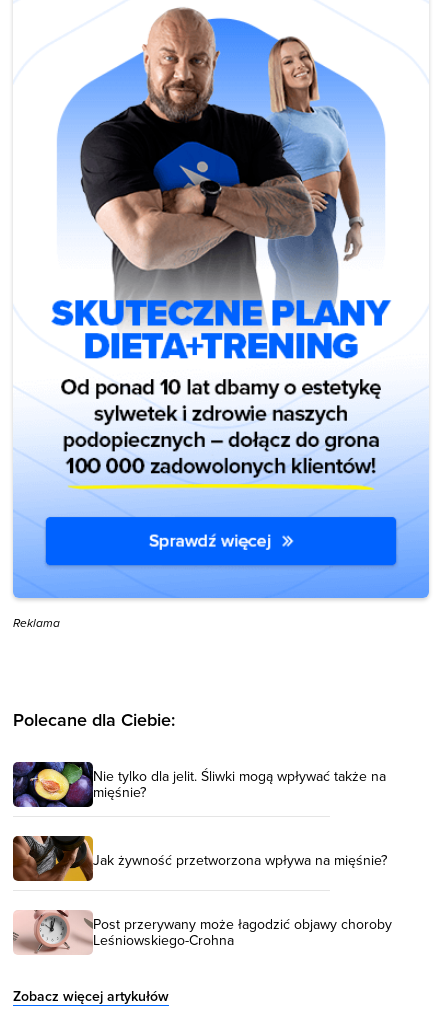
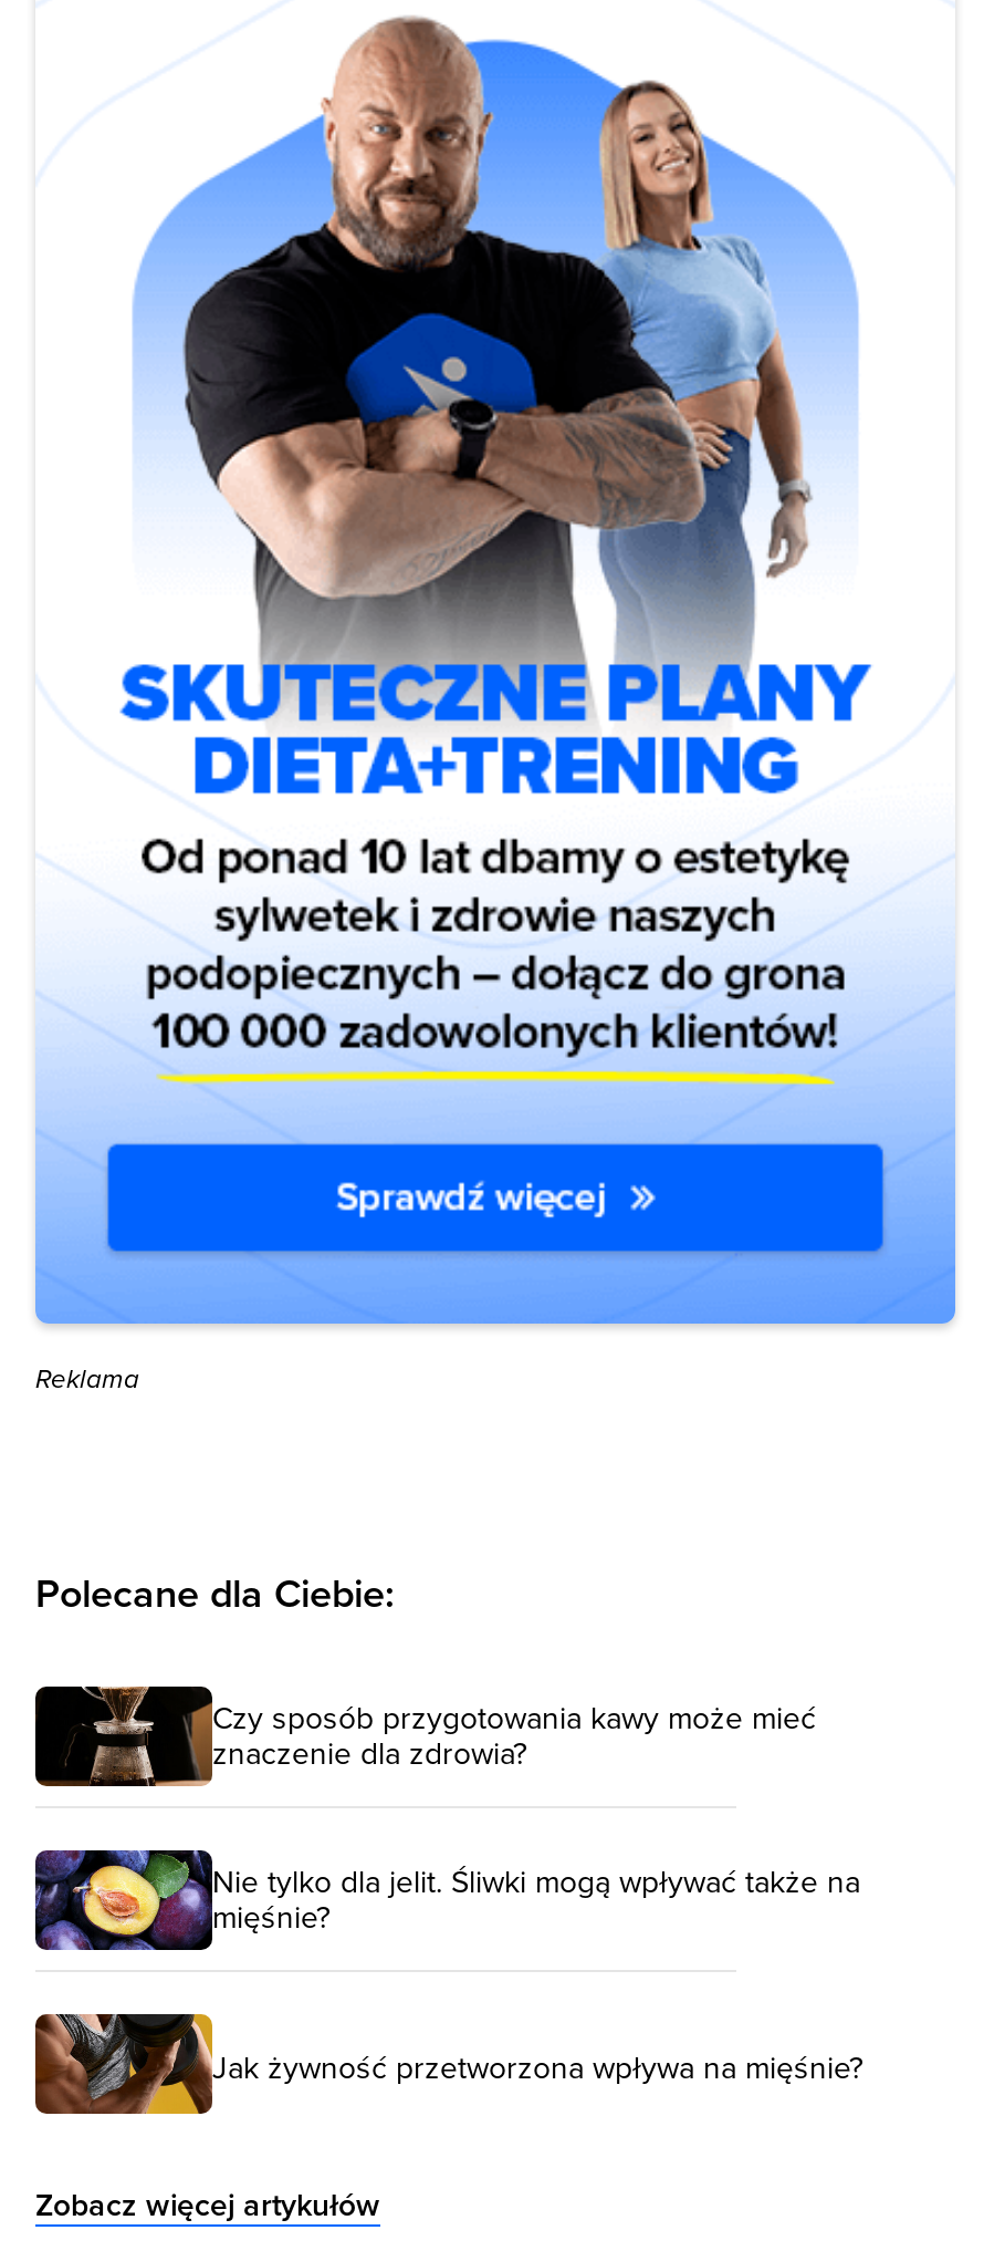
+ [image]
+ Czy sposób przygotowania kawy może mieć
+ znaczenie dla zdrowia?

moved down: [image] | Nie tylko dla jelit. Śliwki mogą wpływać także na | mięśnie? | Jak żywność przetworzona wpływa na mięśnie?

- [image]
- Post przerywany może łagodzić objawy choroby
- Leśniowskiego-Crohna
